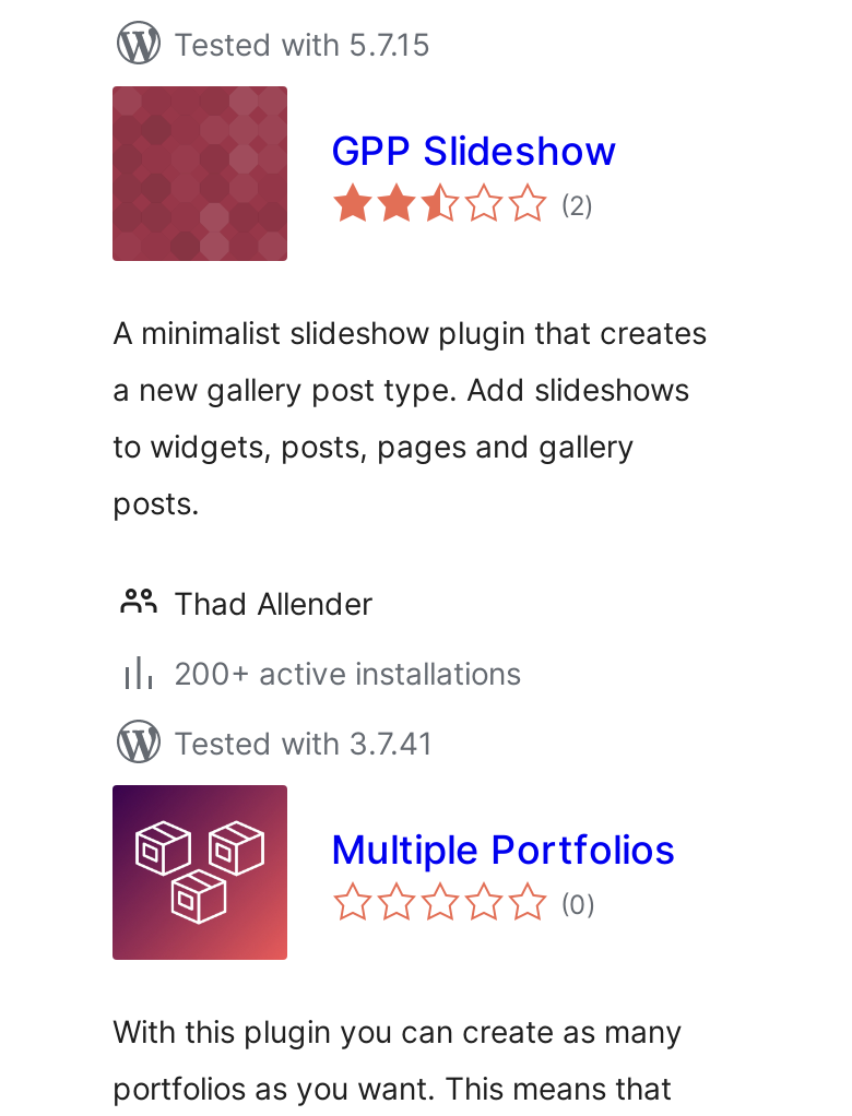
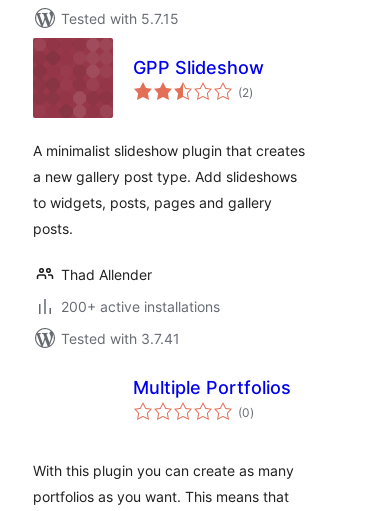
- [image]
